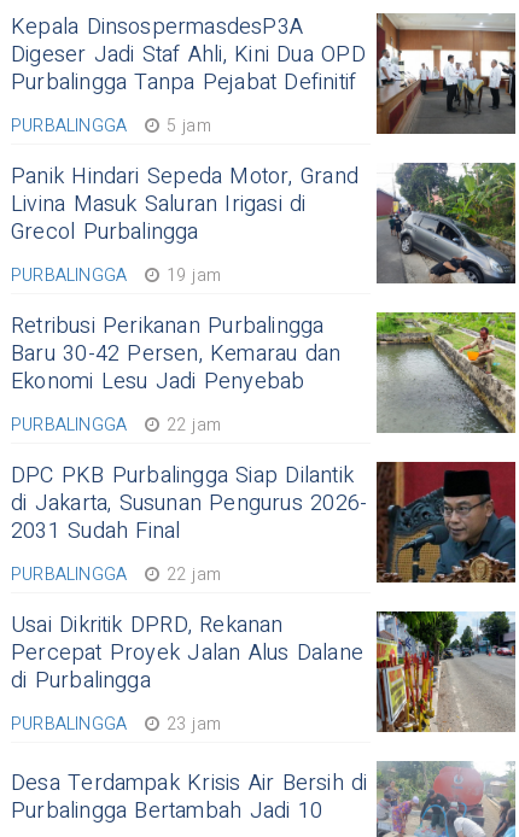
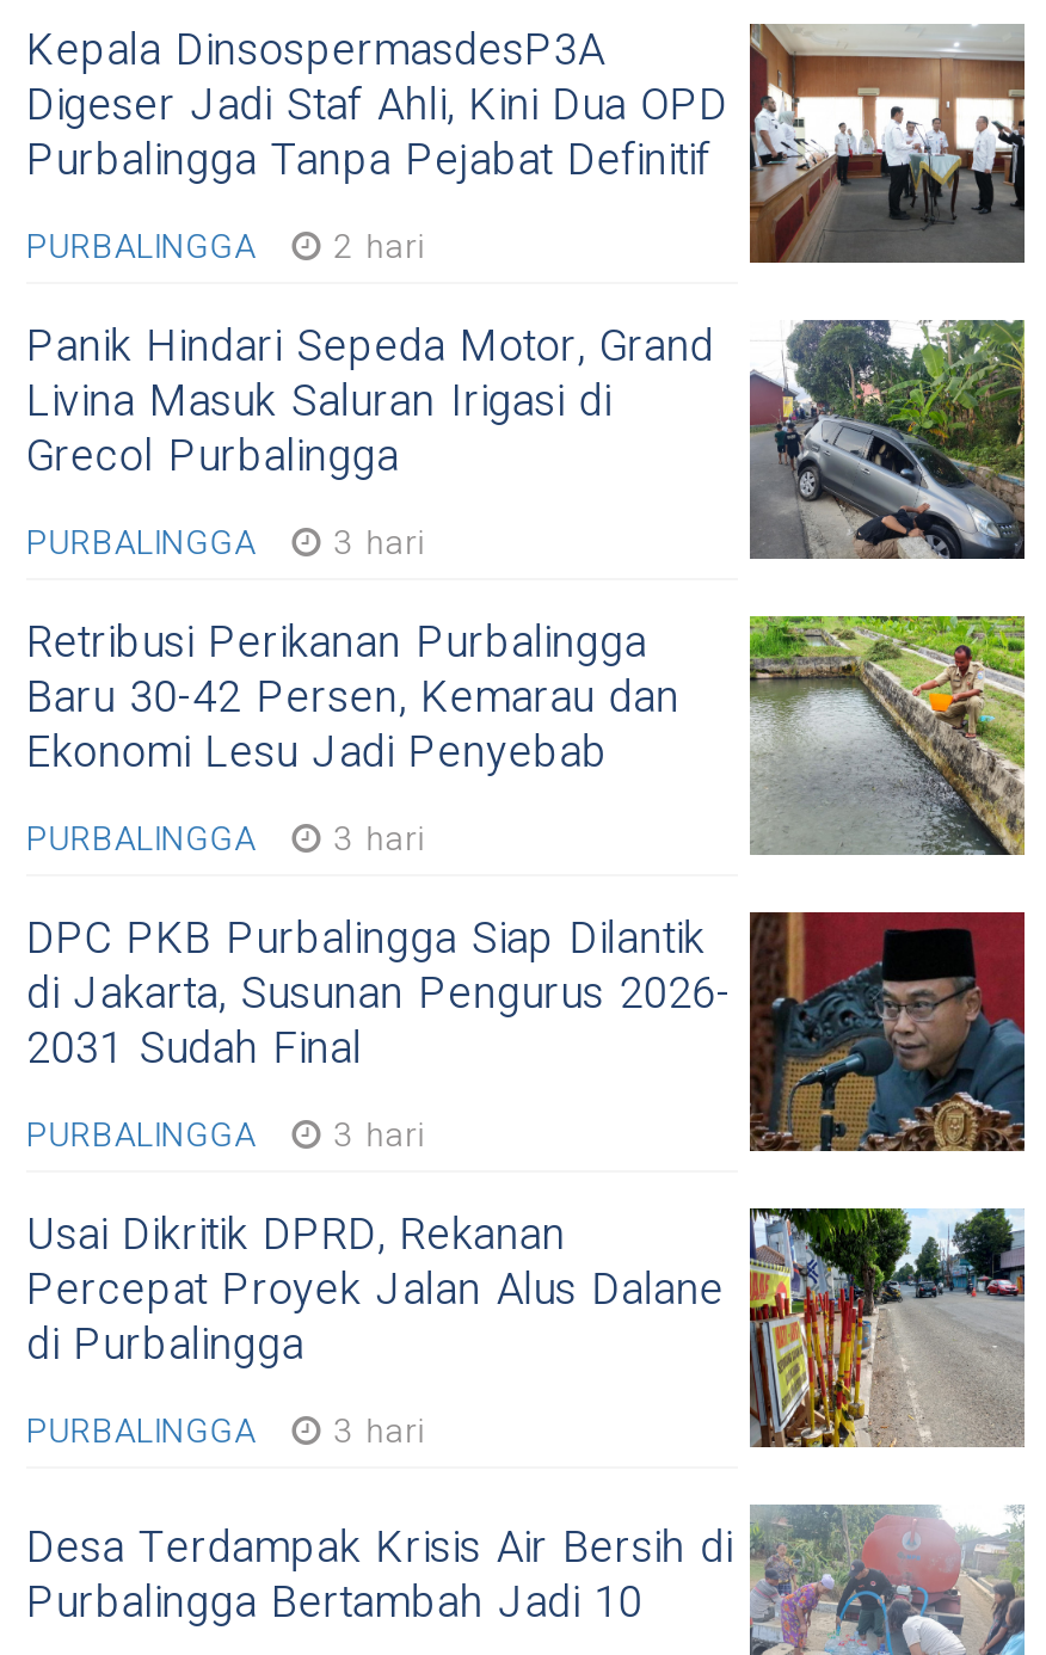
- PURBALINGGA 5 jam
+ PURBALINGGA 2 hari

- PURBALINGGA 19 jam
+ PURBALINGGA 3 hari

- PURBALINGGA 22 jam
+ PURBALINGGA 3 hari

- PURBALINGGA 22 jam
+ PURBALINGGA 3 hari

- PURBALINGGA 23 jam
+ PURBALINGGA 3 hari
